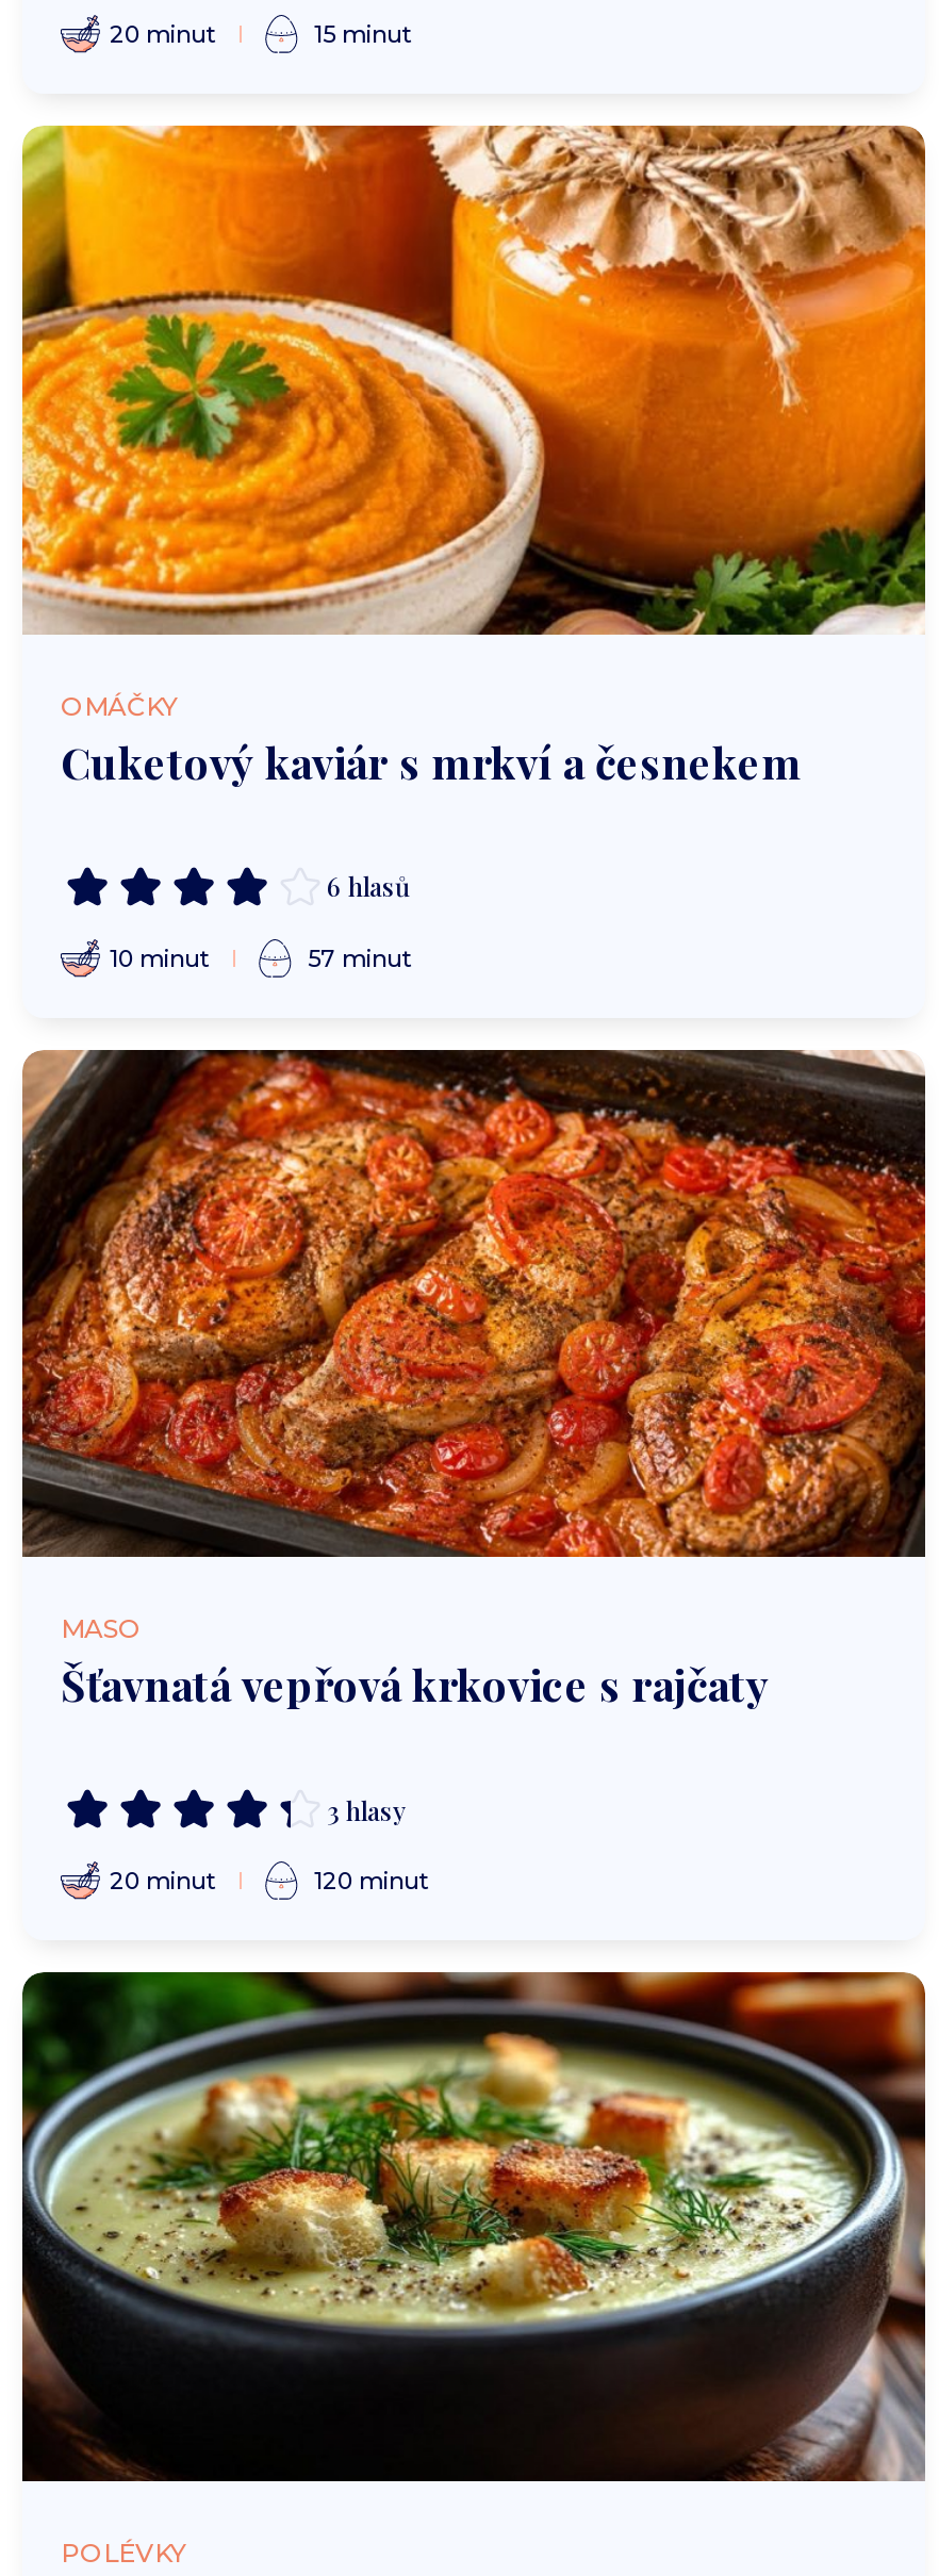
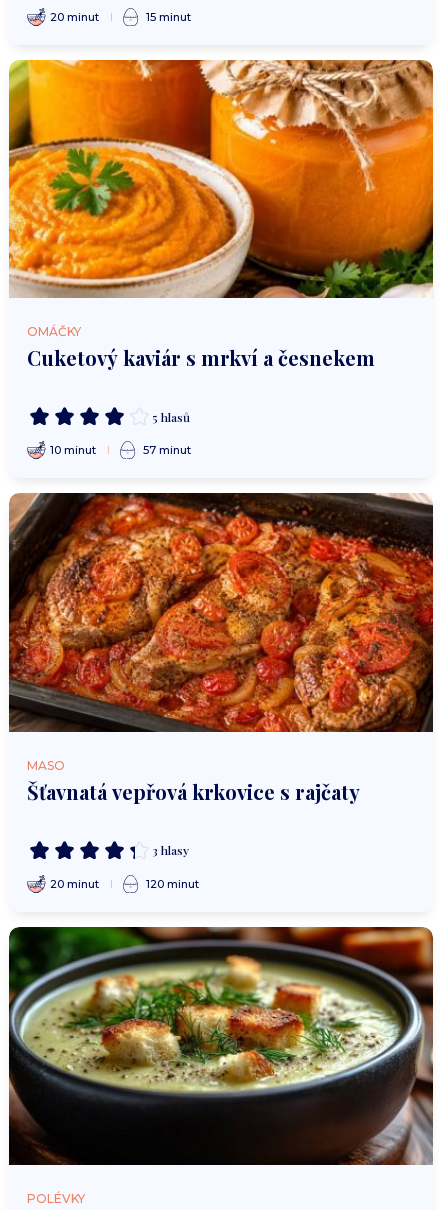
- 6 hlasů
+ 5 hlasů
